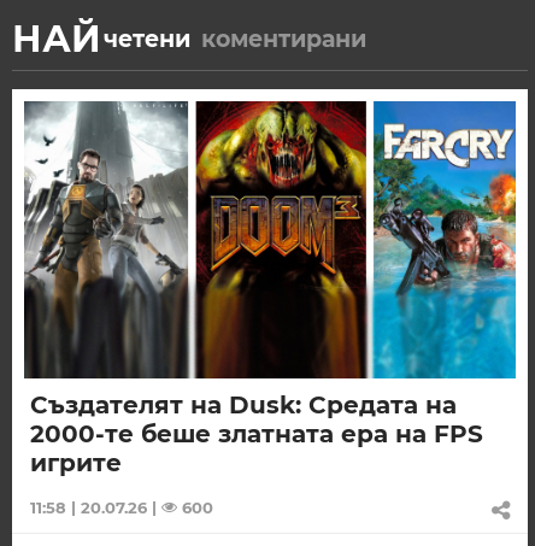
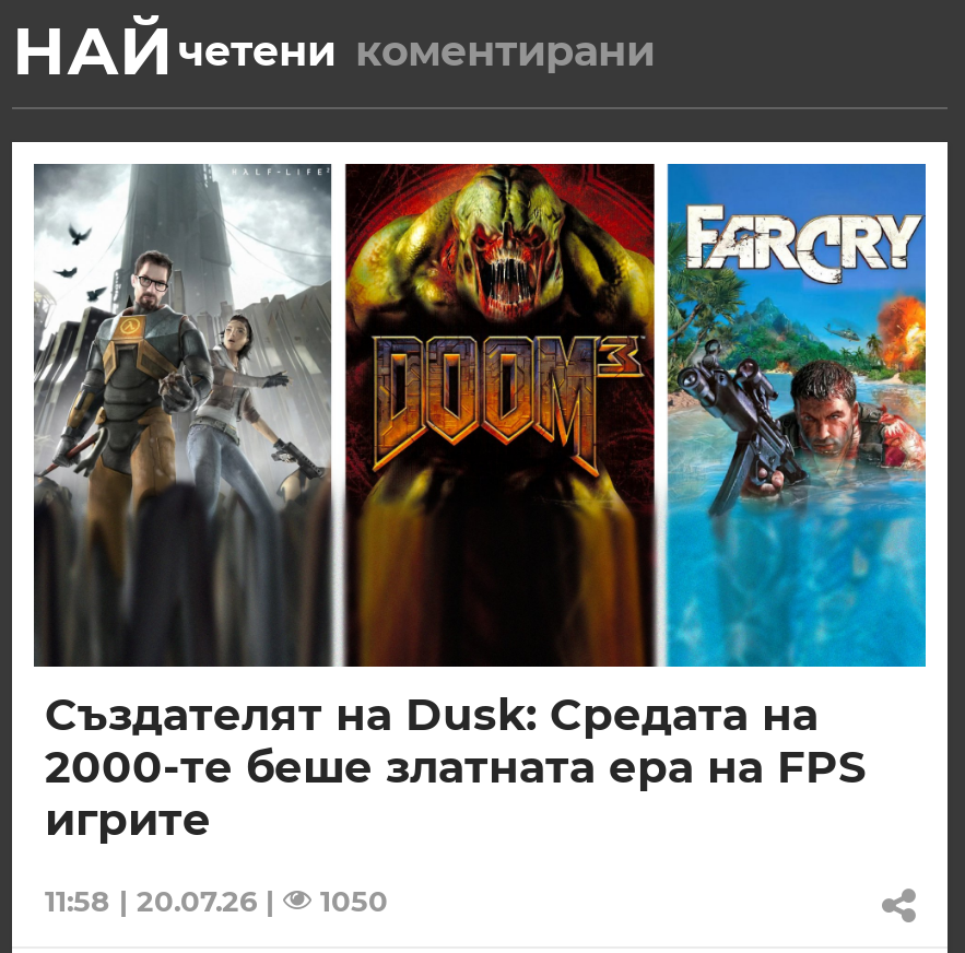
- 600
+ 1050
